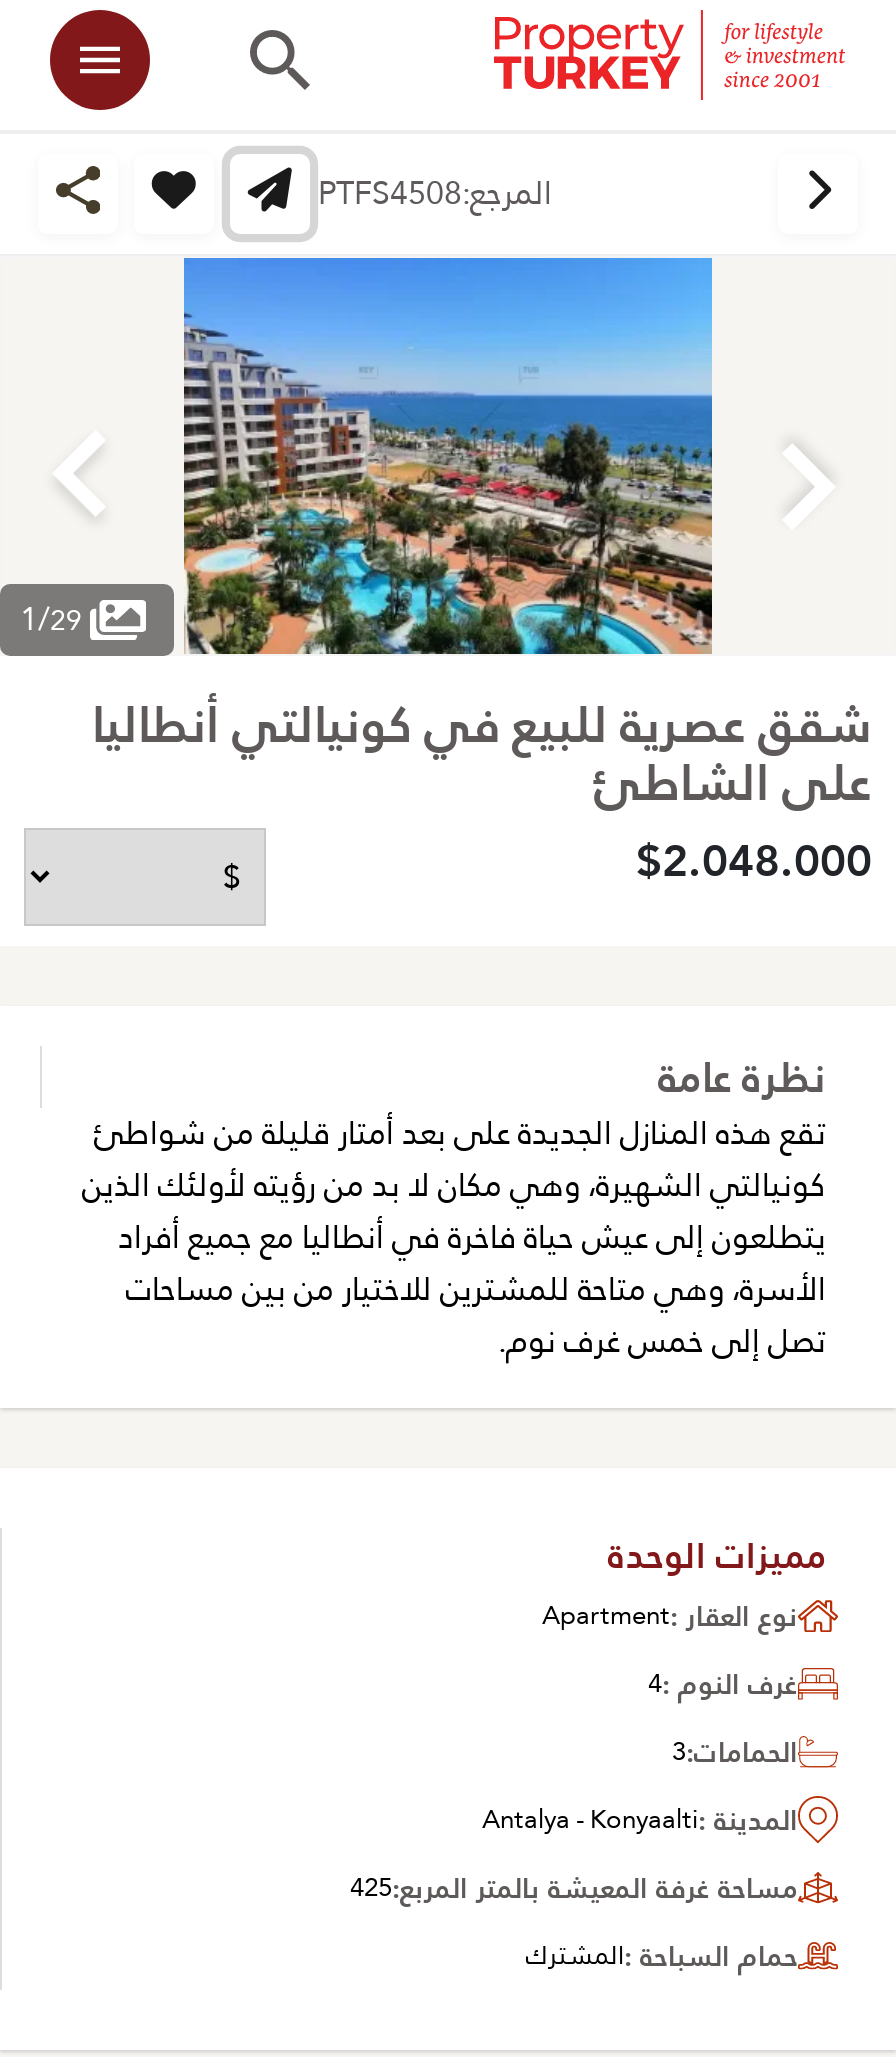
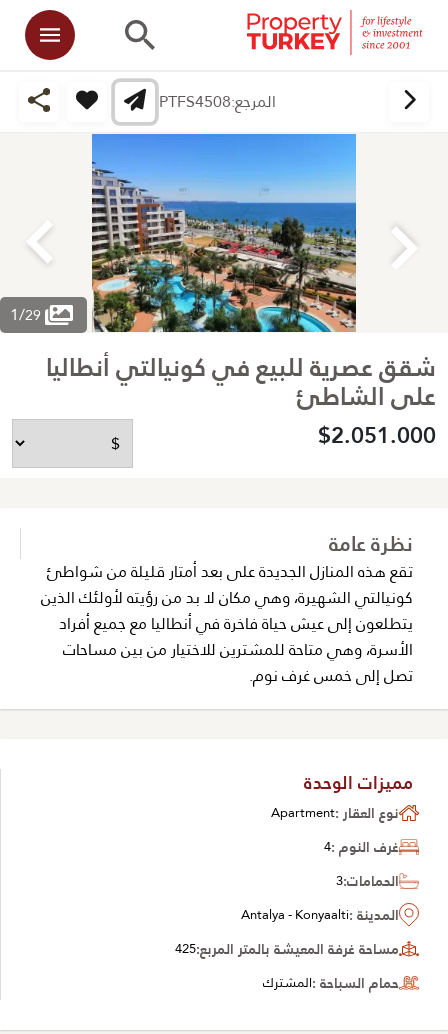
- $2.048.000
+ $2.051.000
